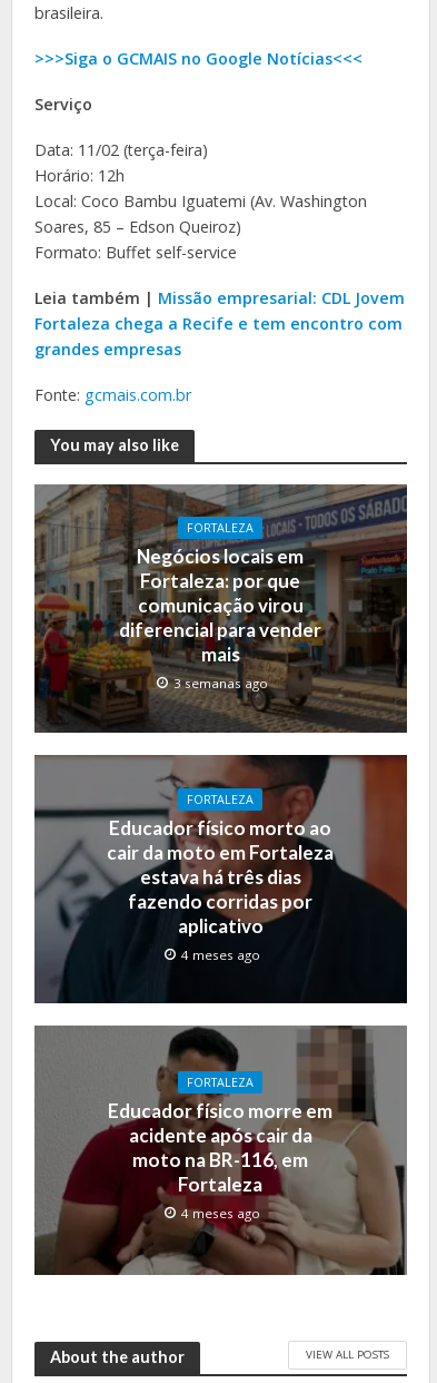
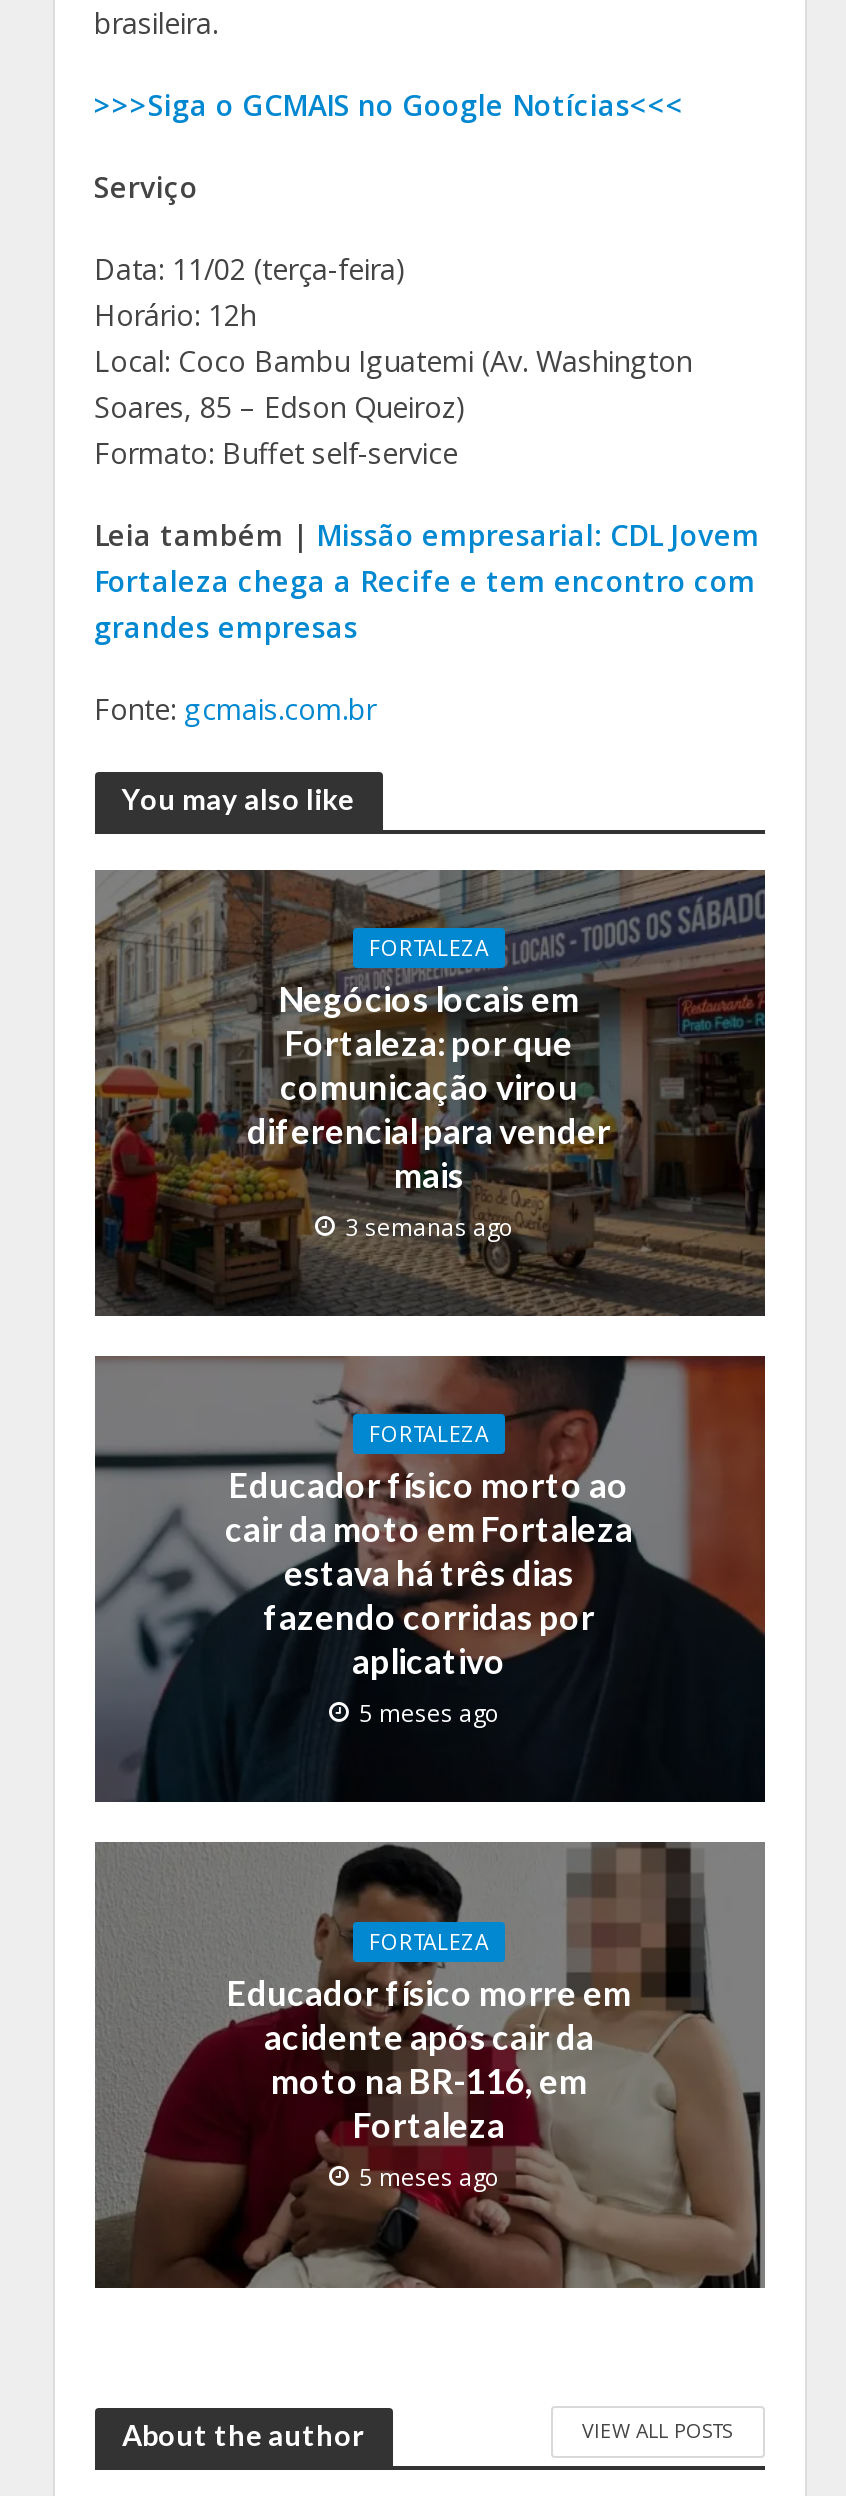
- 4 meses ago
+ 5 meses ago

- 4 meses ago
+ 5 meses ago
